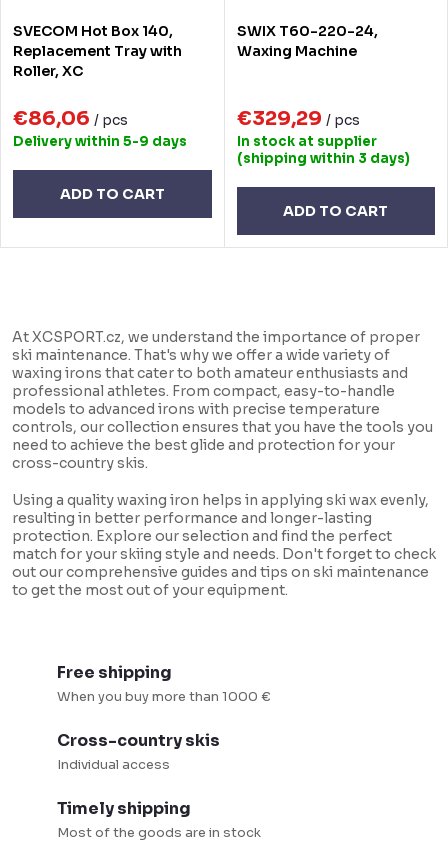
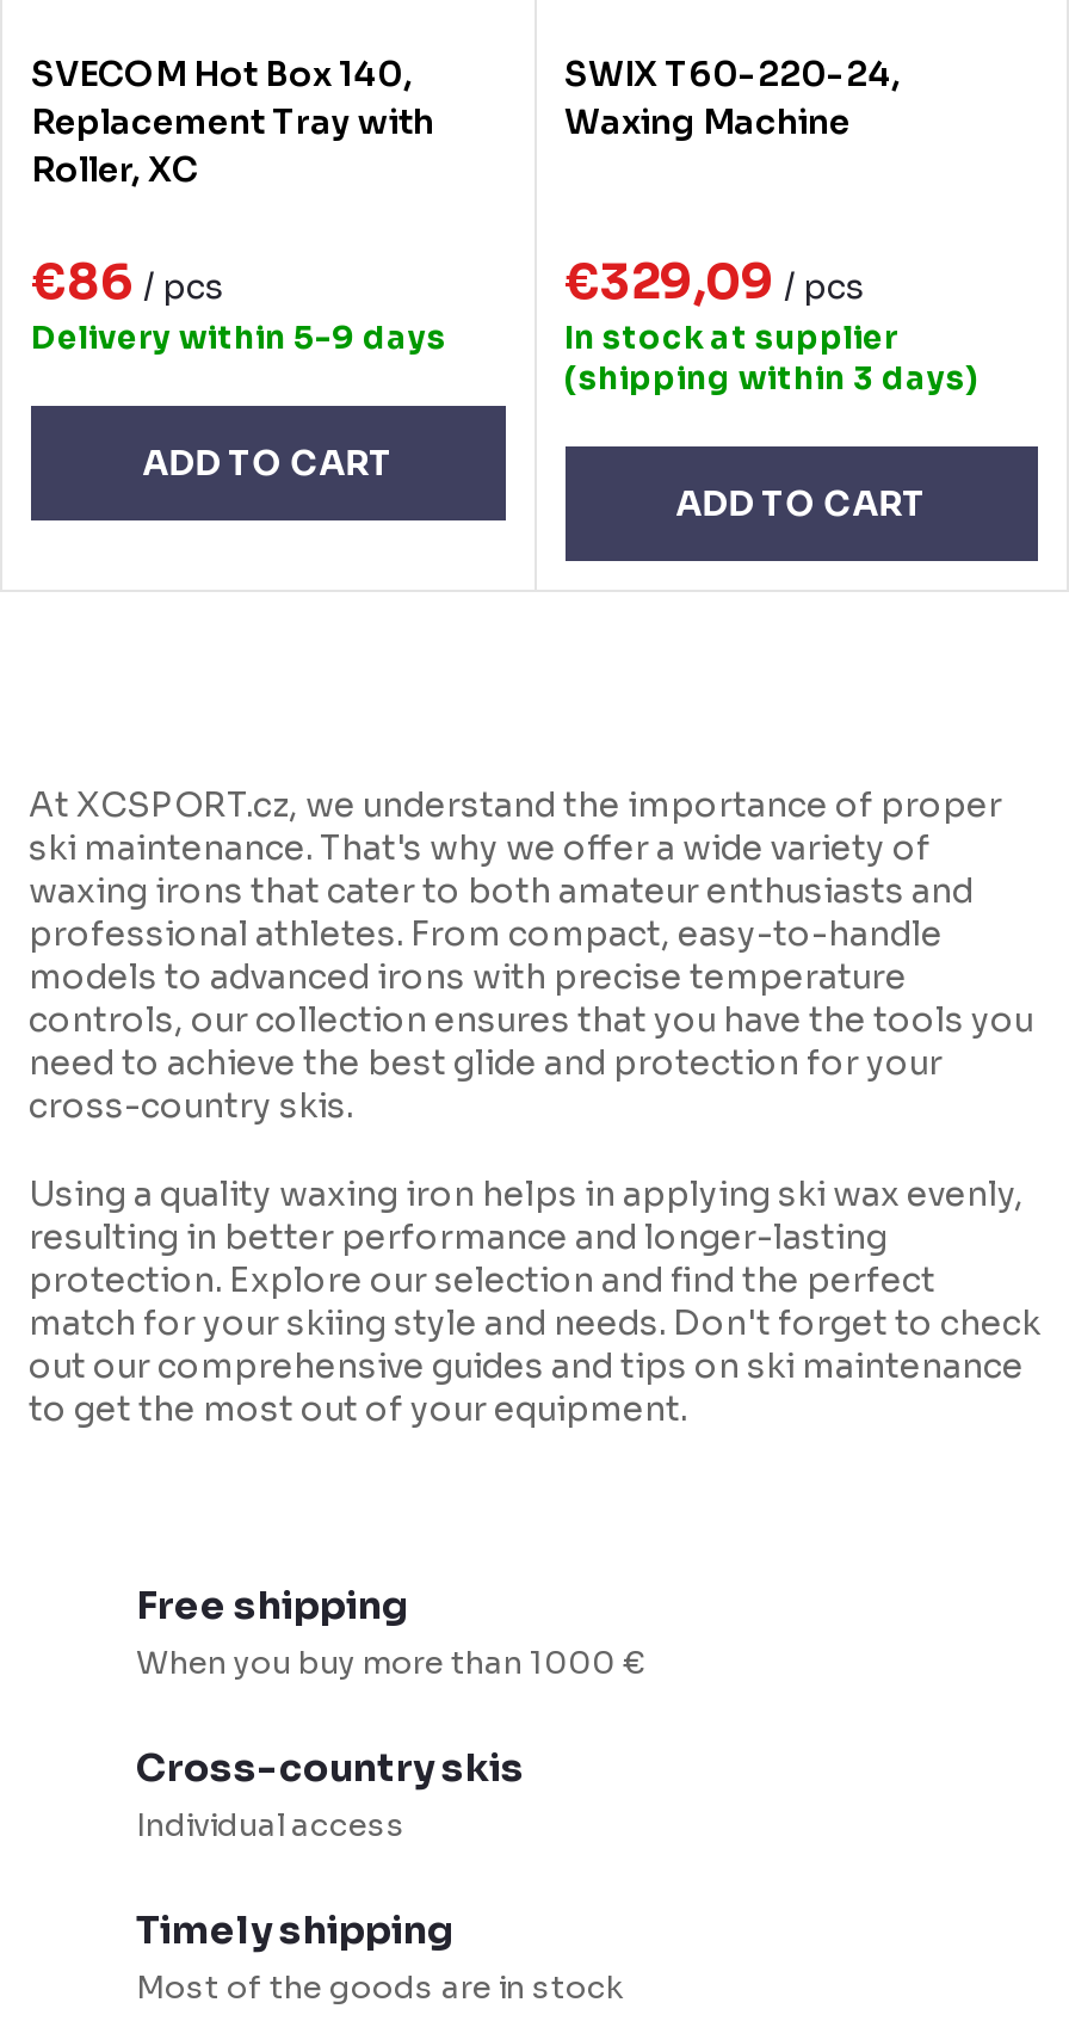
- €86,06 / pcs
+ €86 / pcs

- €329,29 / pcs
+ €329,09 / pcs
